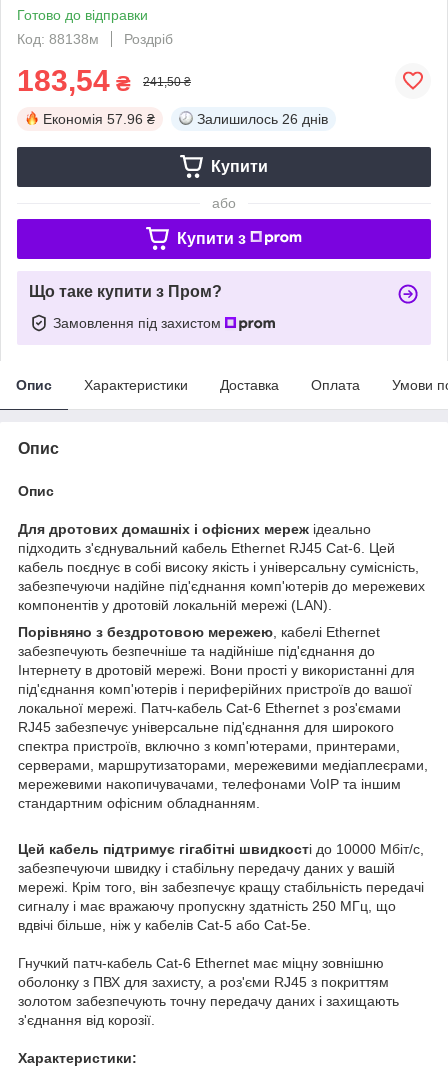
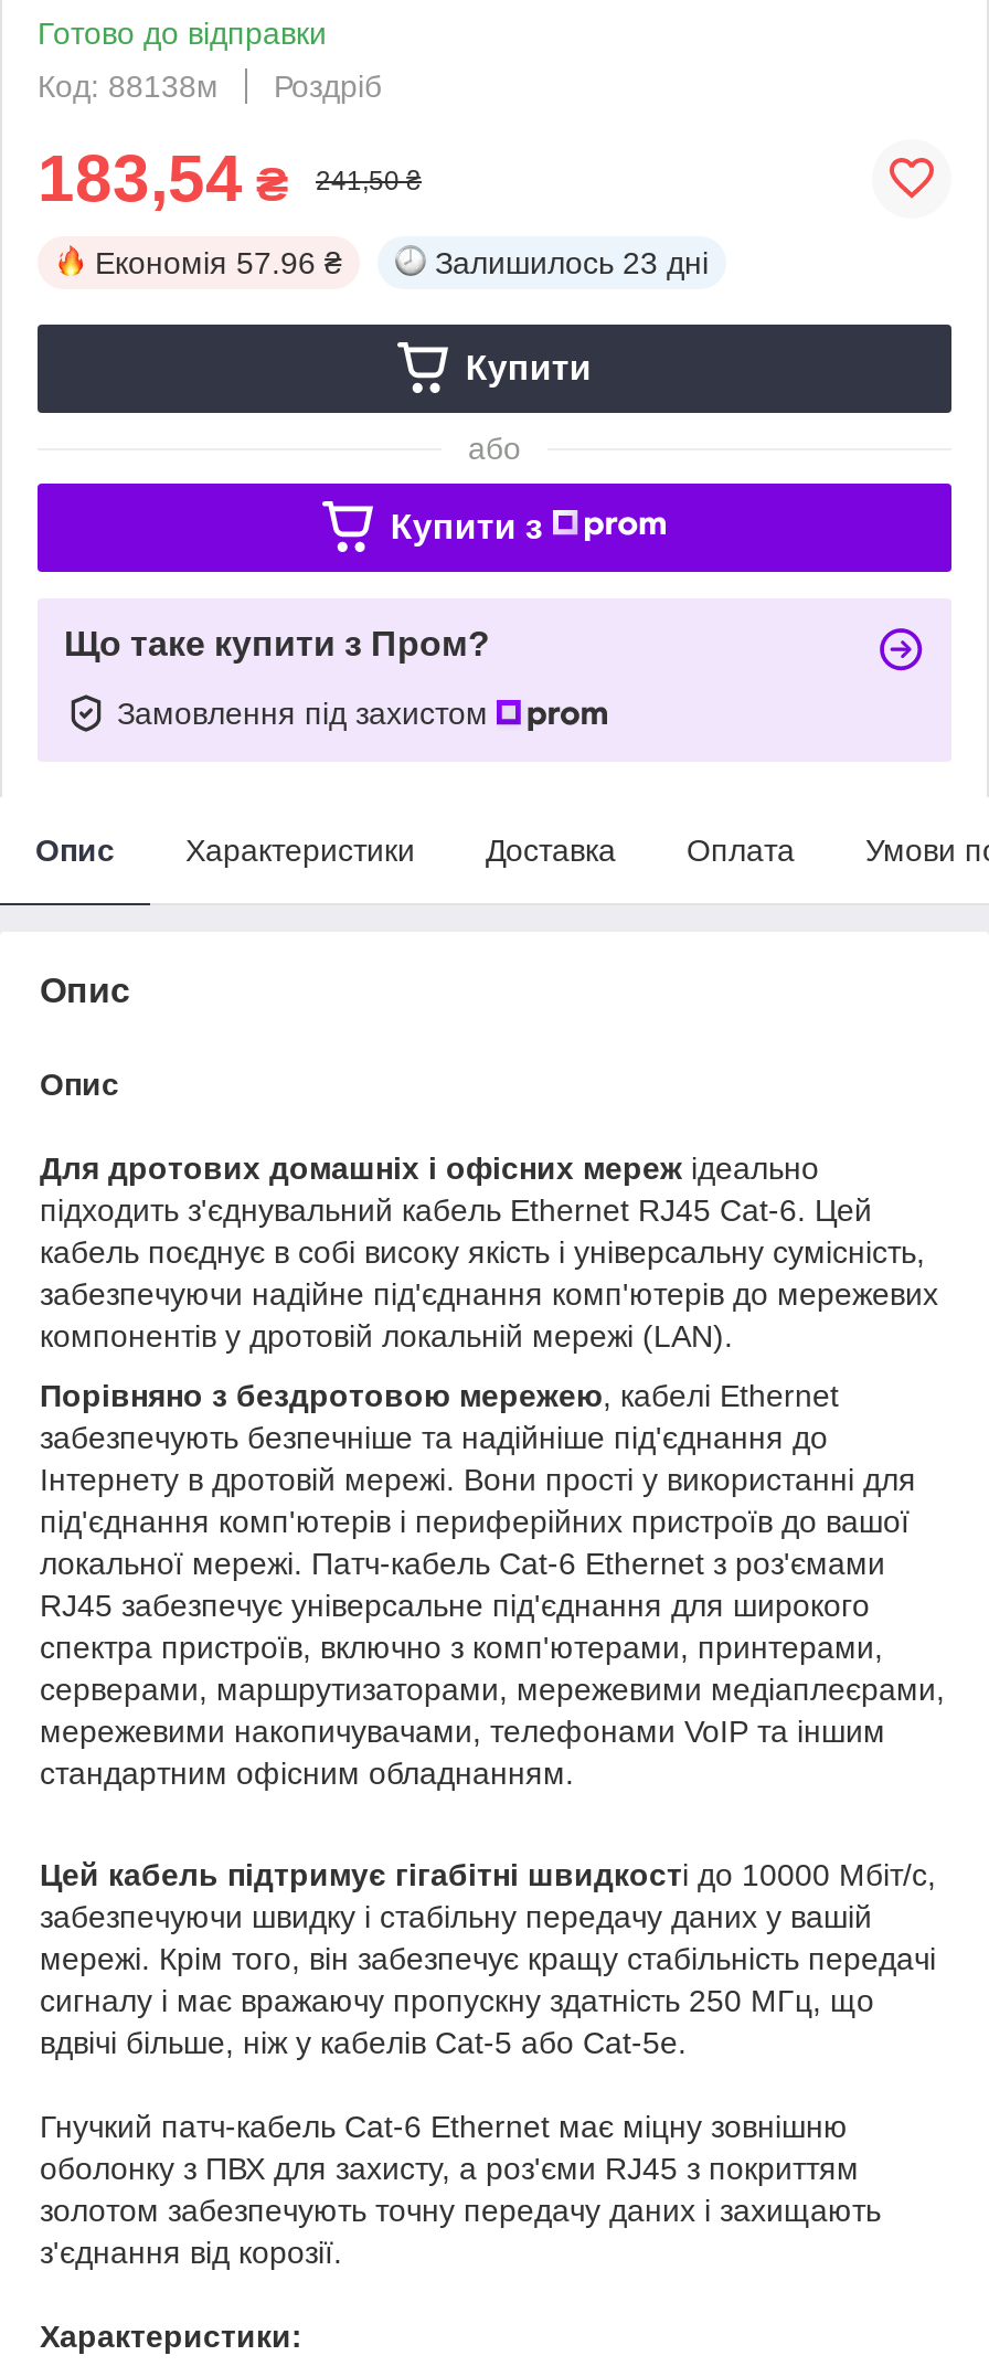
- Залишилось 26 днів
+ Залишилось 23 дні
